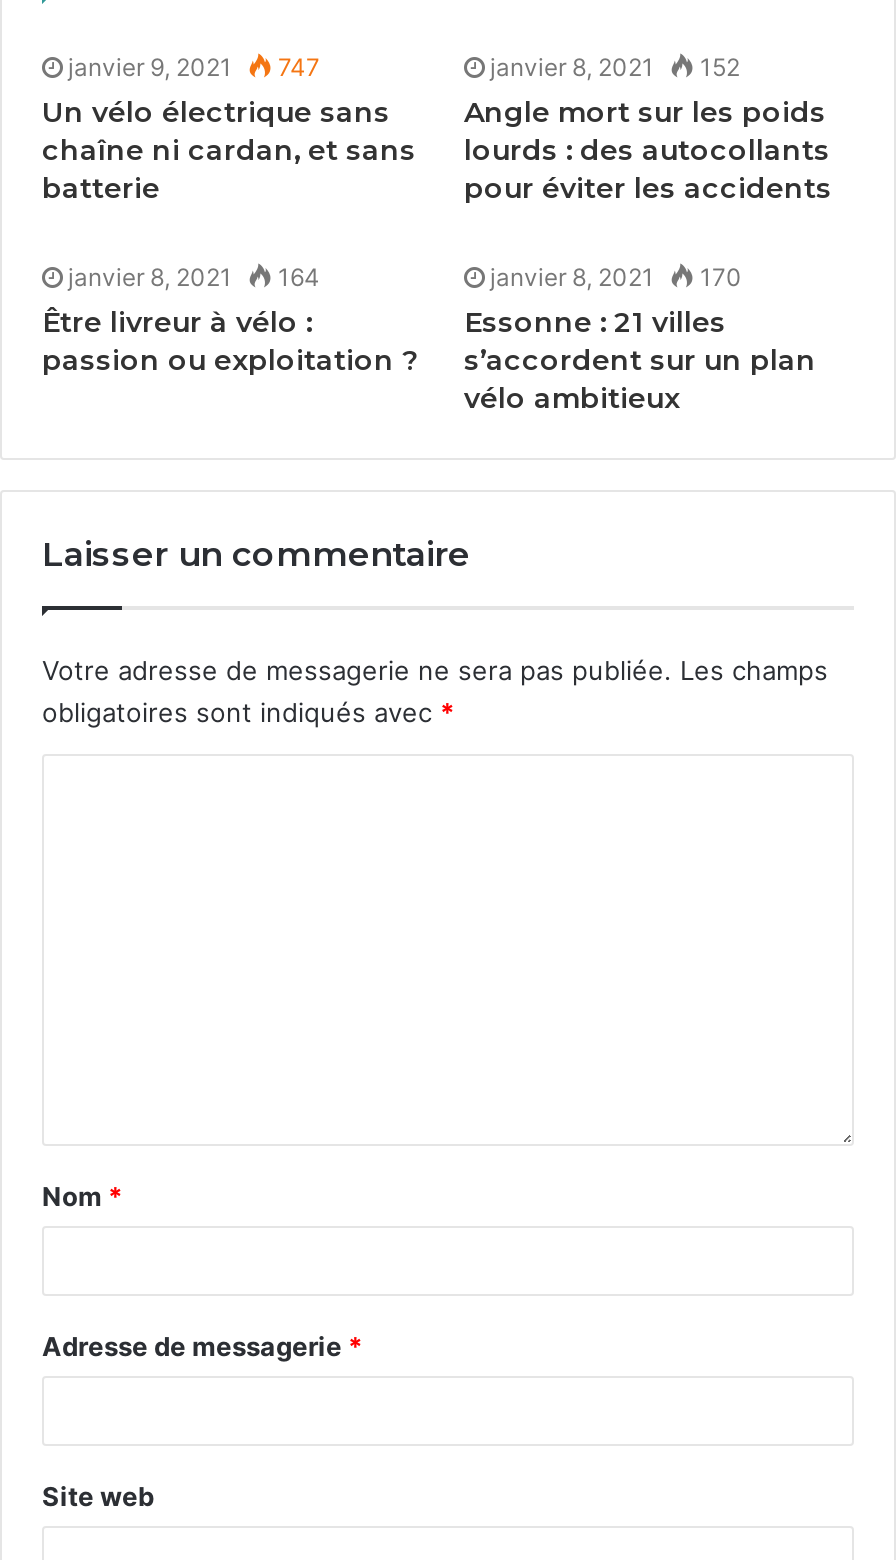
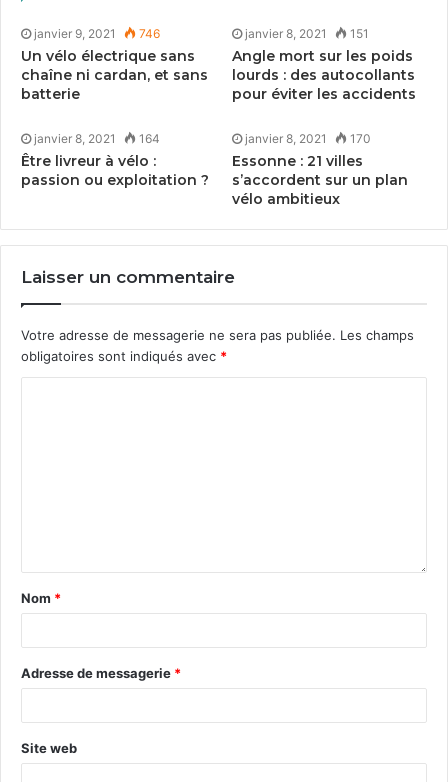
- janvier 9, 2021 747
+ janvier 9, 2021 746

- janvier 8, 2021 152
+ janvier 8, 2021 151
